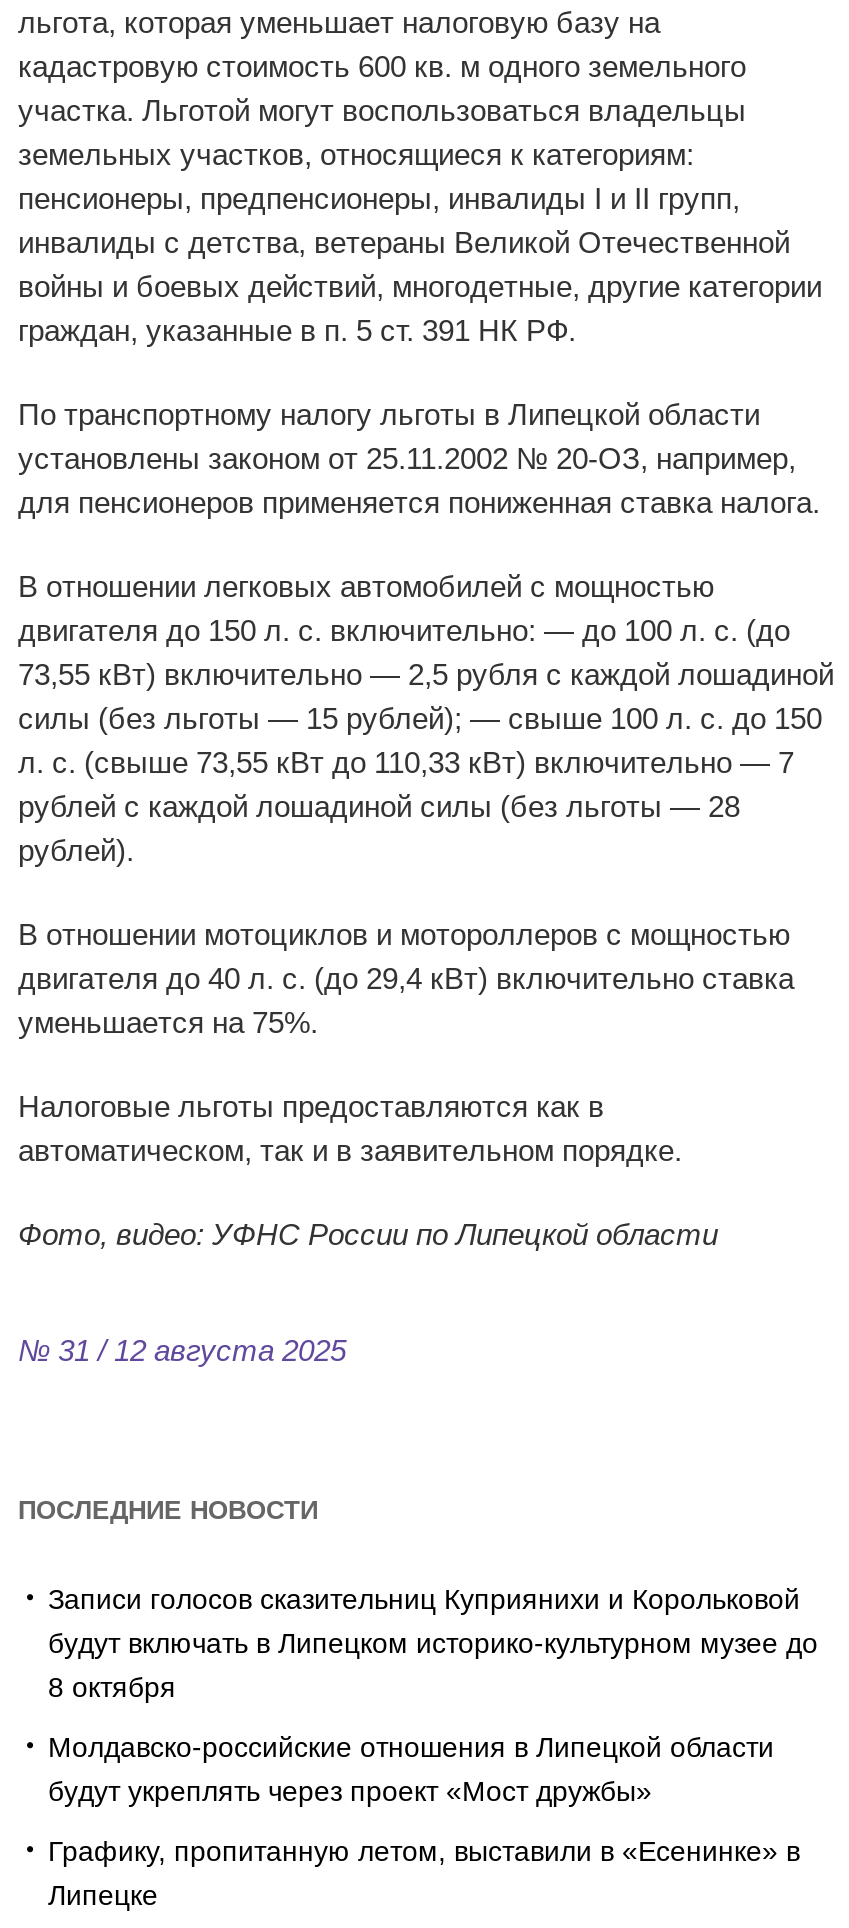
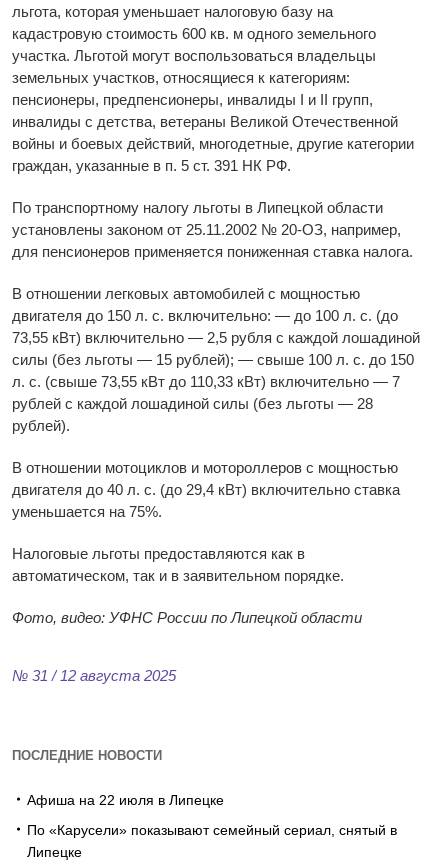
- Записи голосов сказительниц Куприянихи и Корольковой
- будут включать в Липецком историко-культурном музее до
- 8 октября
- Молдавско-российские отношения в Липецкой области
- будут укреплять через проект «Мост дружбы»
- Графику, пропитанную летом, выставили в «Есенинке» в
+ Афиша на 22 июля в Липецке
+ По «Карусели» показывают семейный сериал, снятый в
